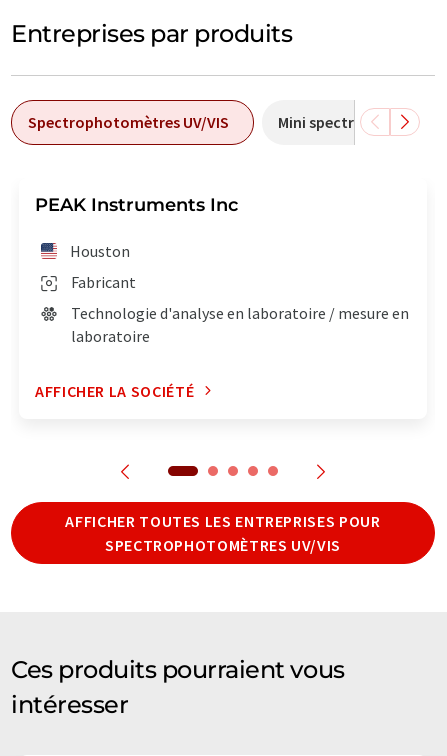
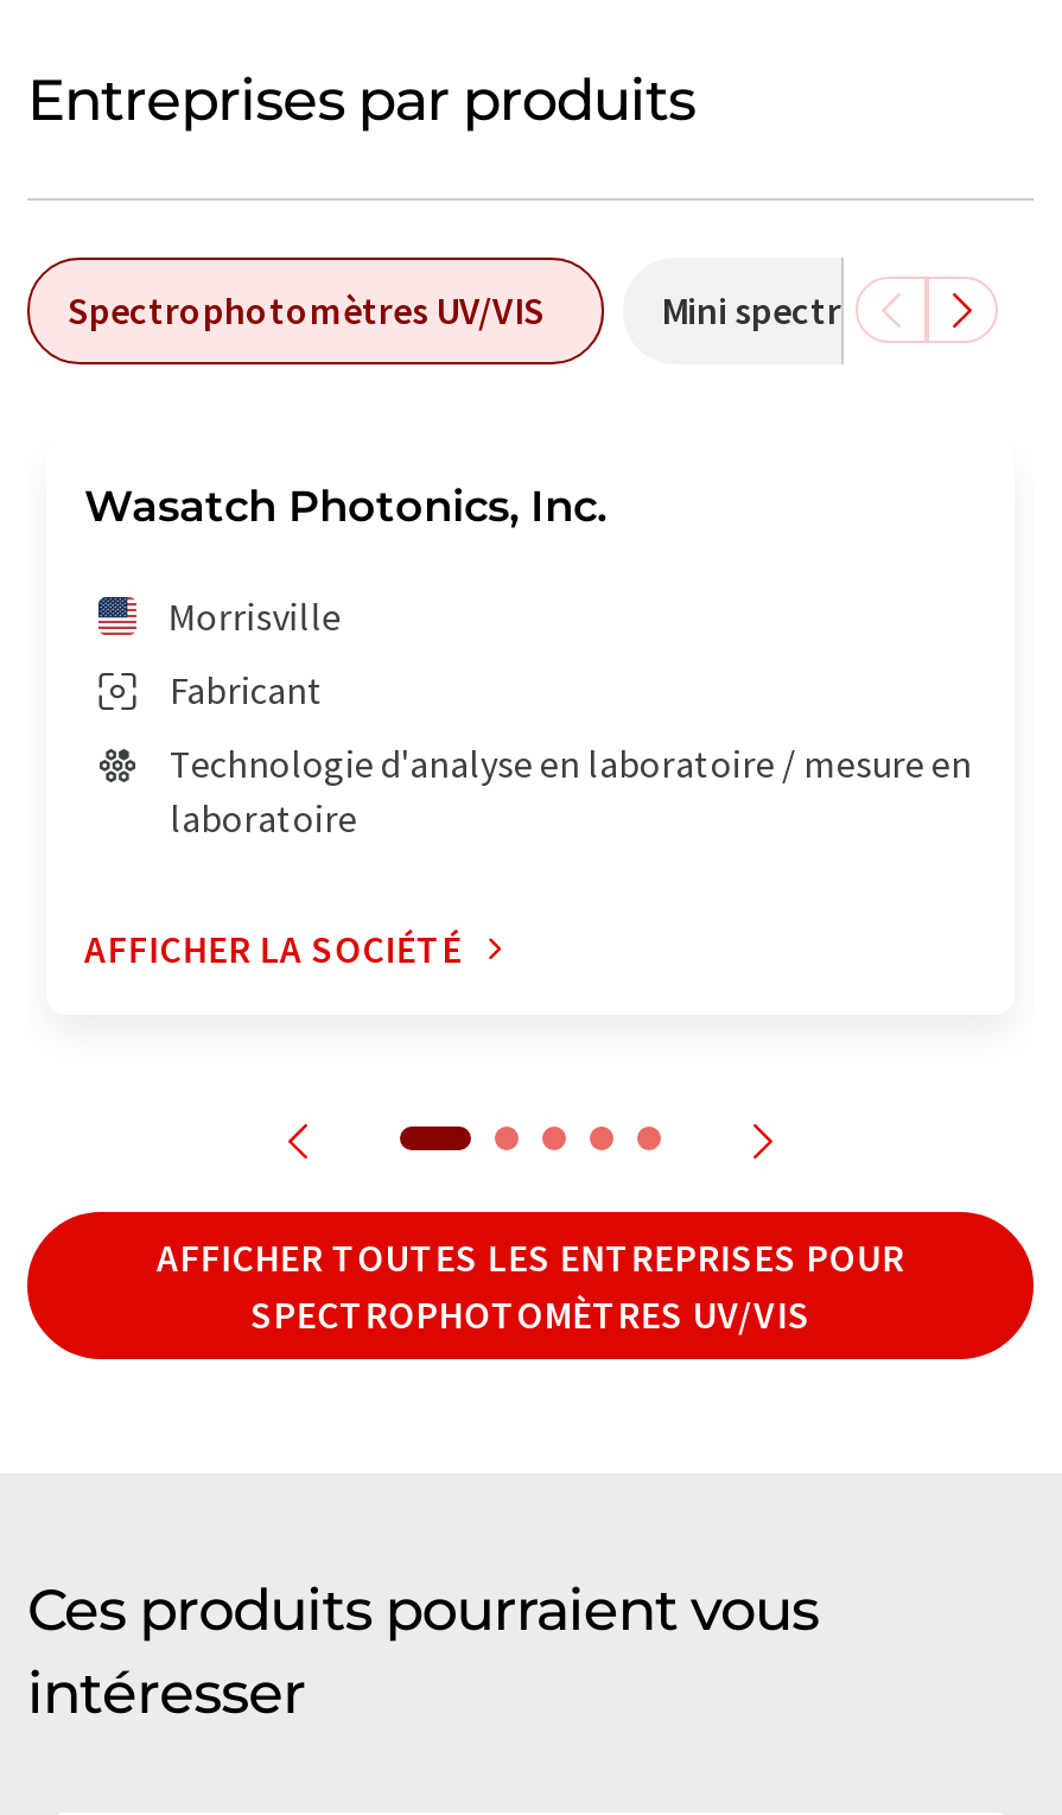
- PEAK Instruments Inc
+ Wasatch Photonics, Inc.

- Houston
+ Morrisville
